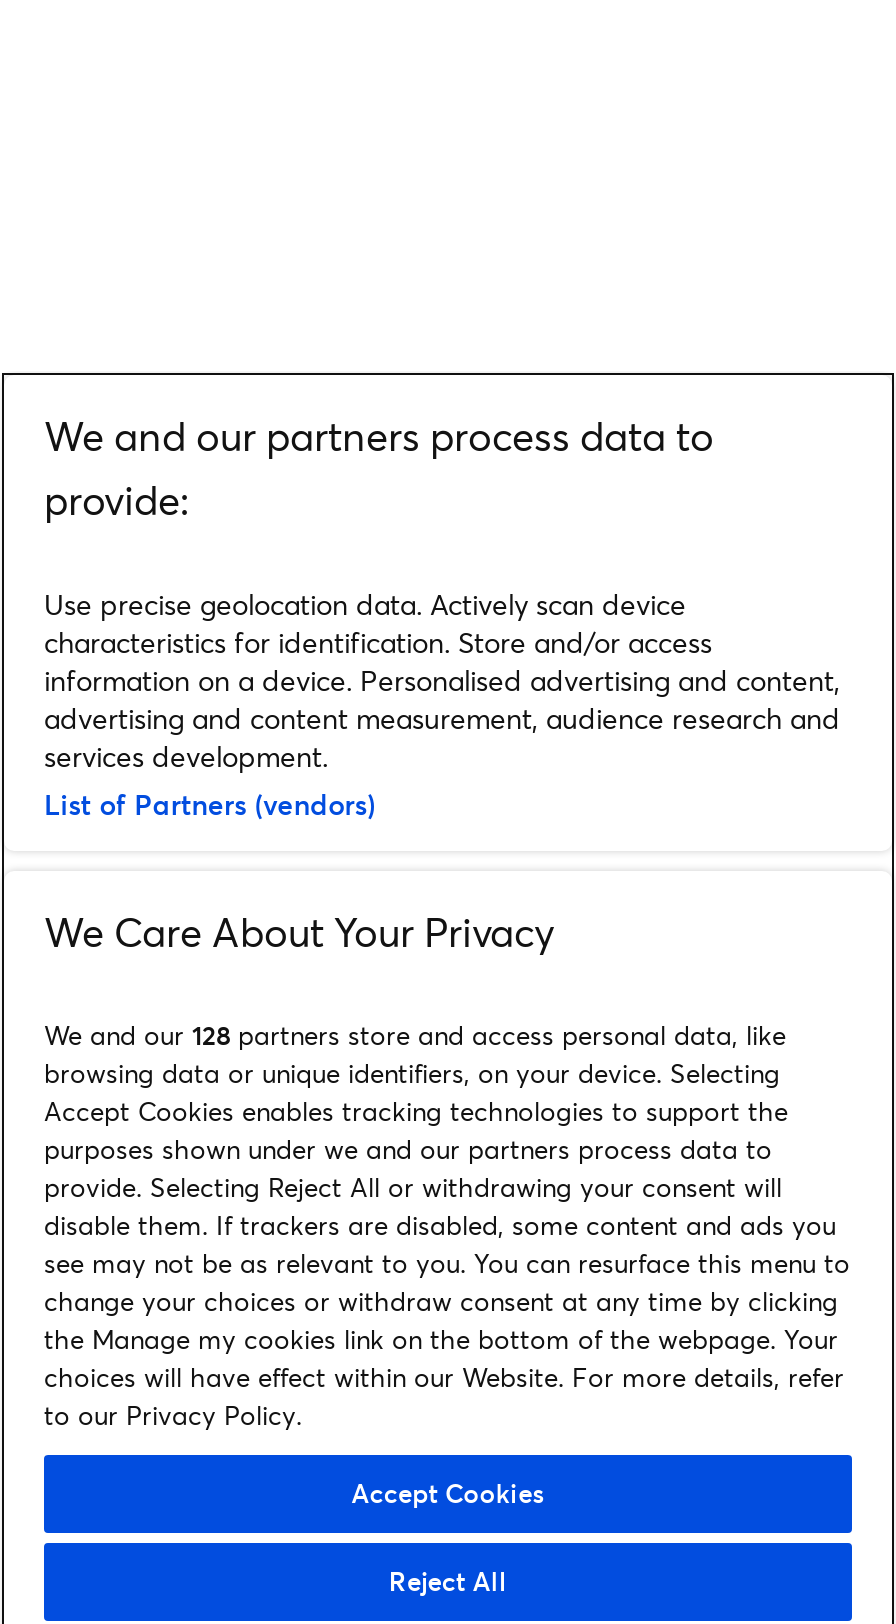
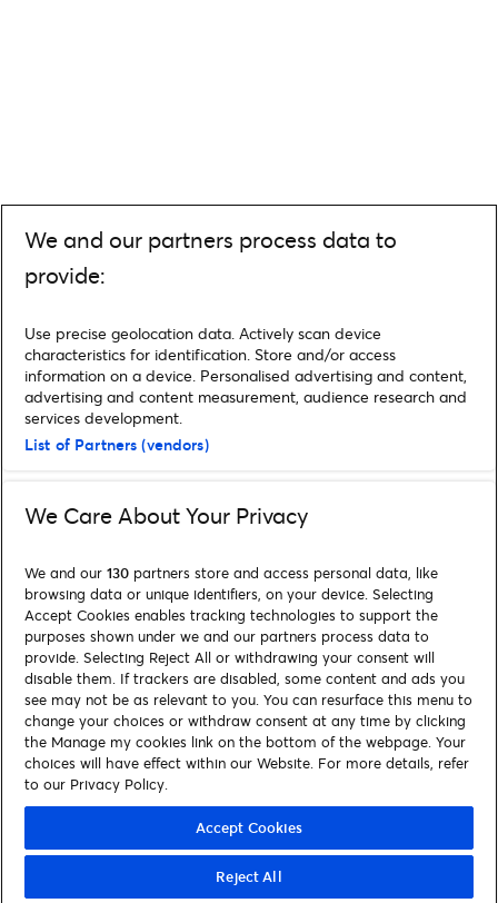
- We and our 128 partners store and access personal data, like
+ We and our 130 partners store and access personal data, like
